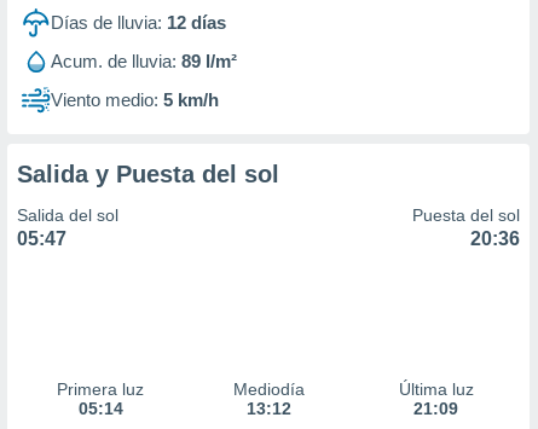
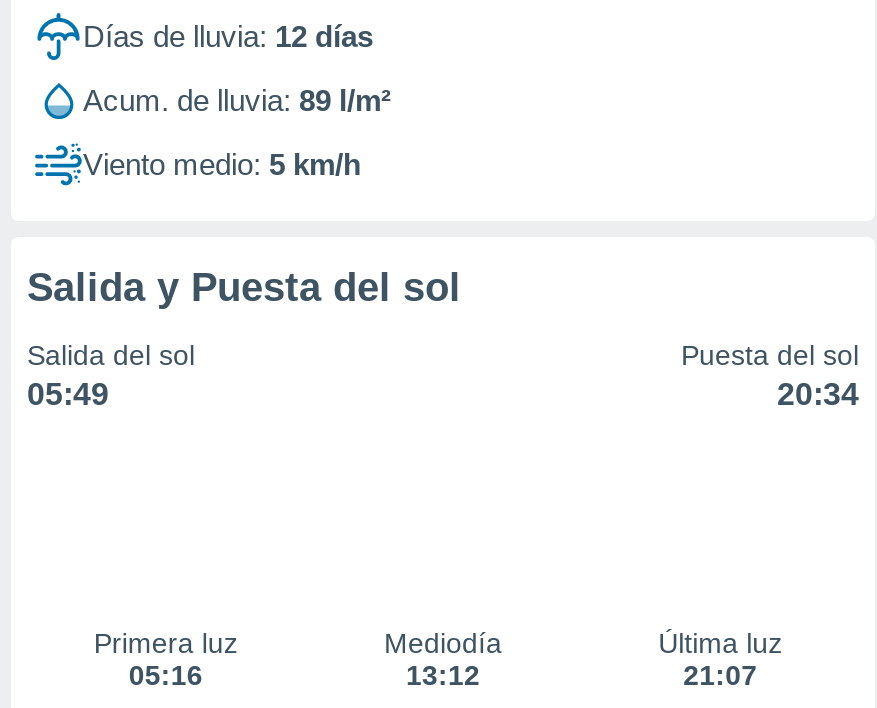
- 05:47
+ 05:49

- 20:36
+ 20:34

- 05:14
+ 05:16

- 21:09
+ 21:07
